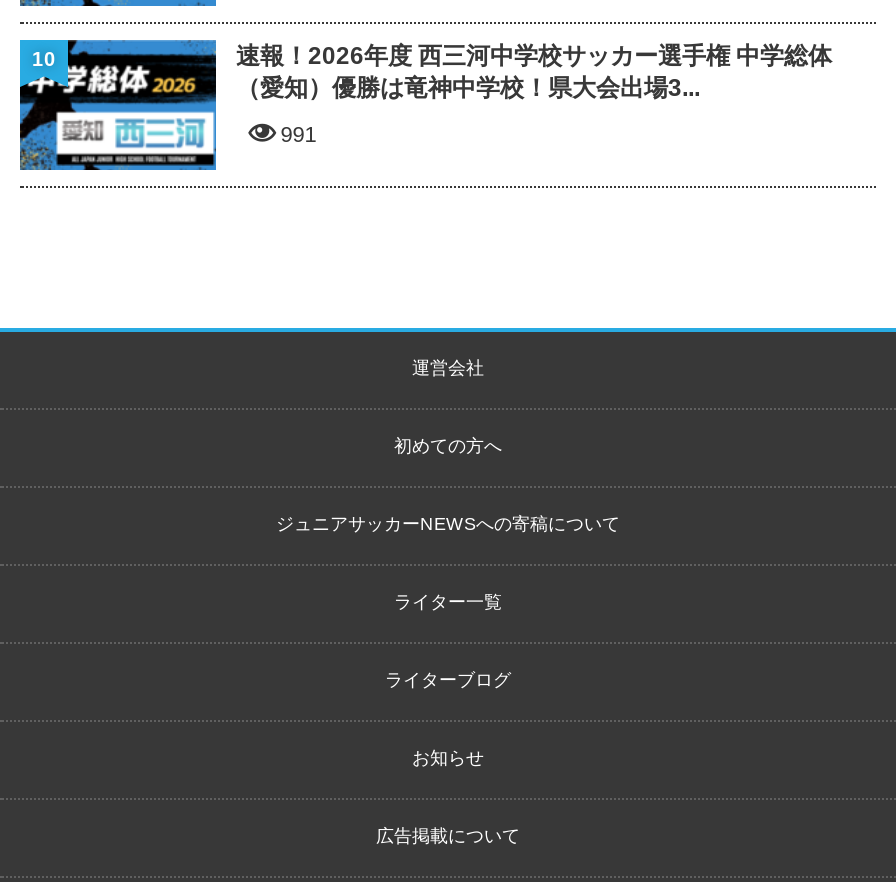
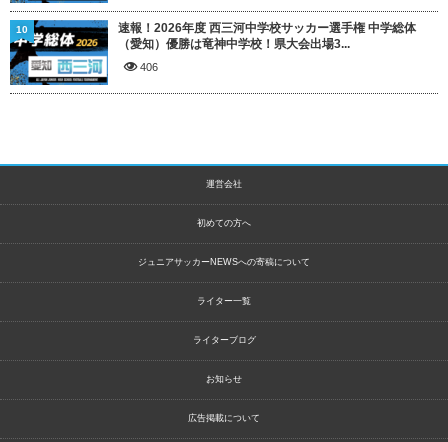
- 991
+ 406
